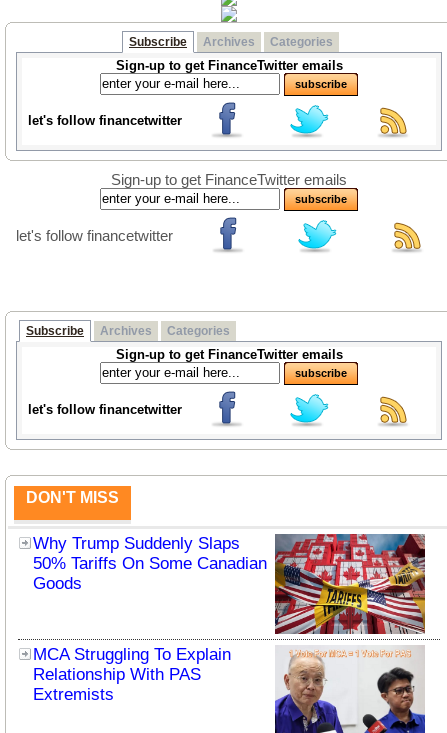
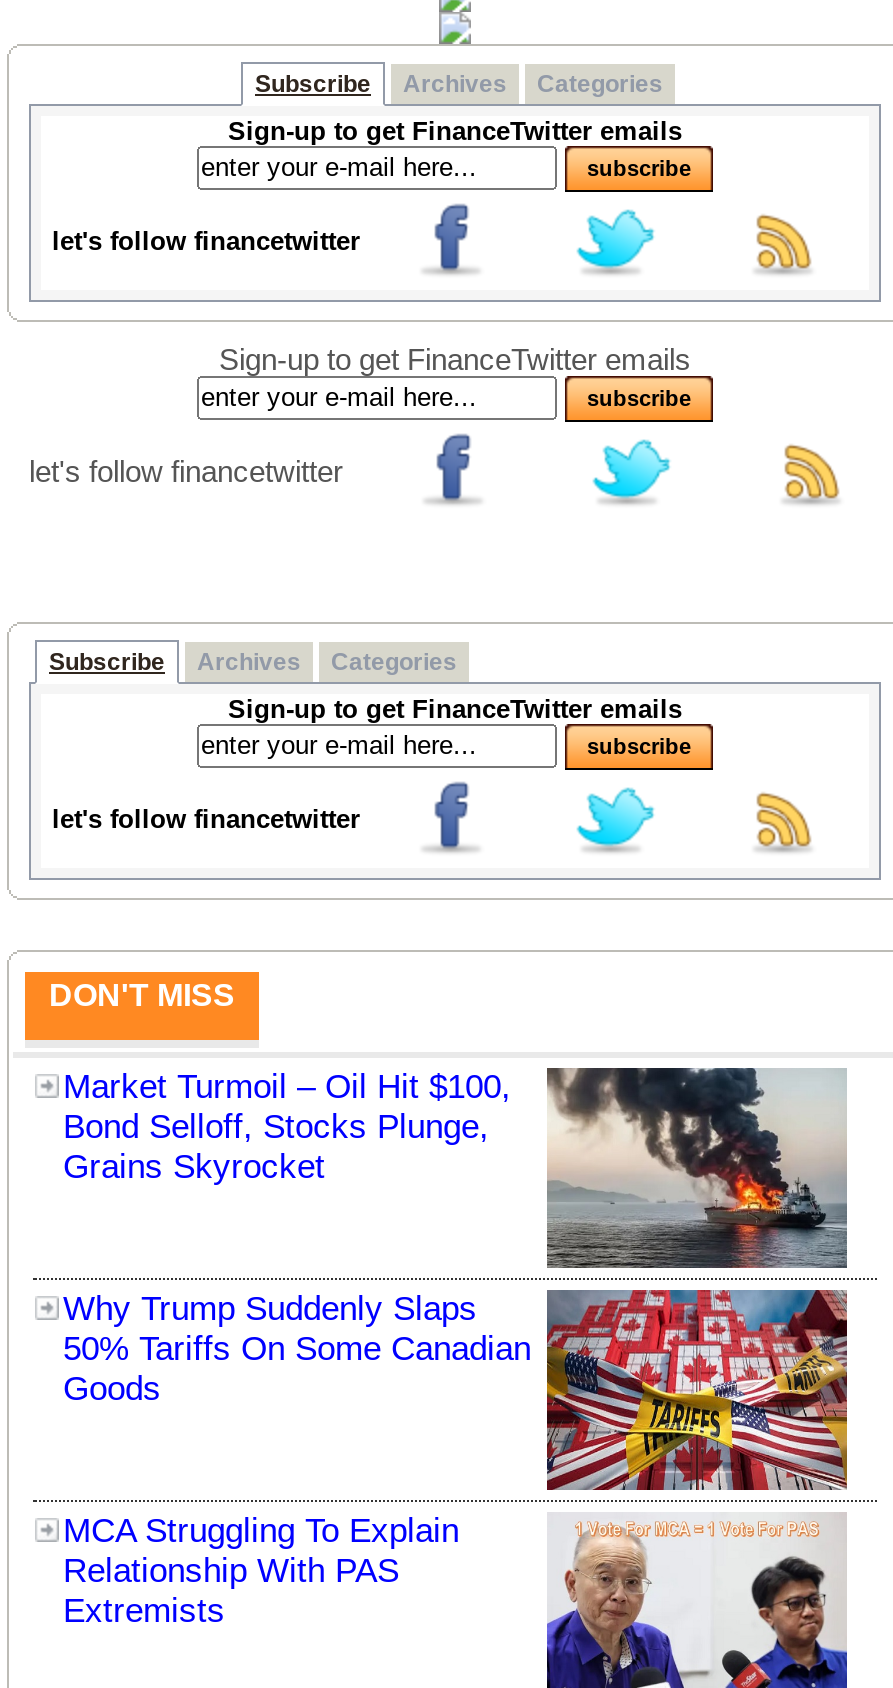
+ [image]
+ Market Turmoil – Oil Hit $100,
+ Bond Selloff, Stocks Plunge,
+ Grains Skyrocket
